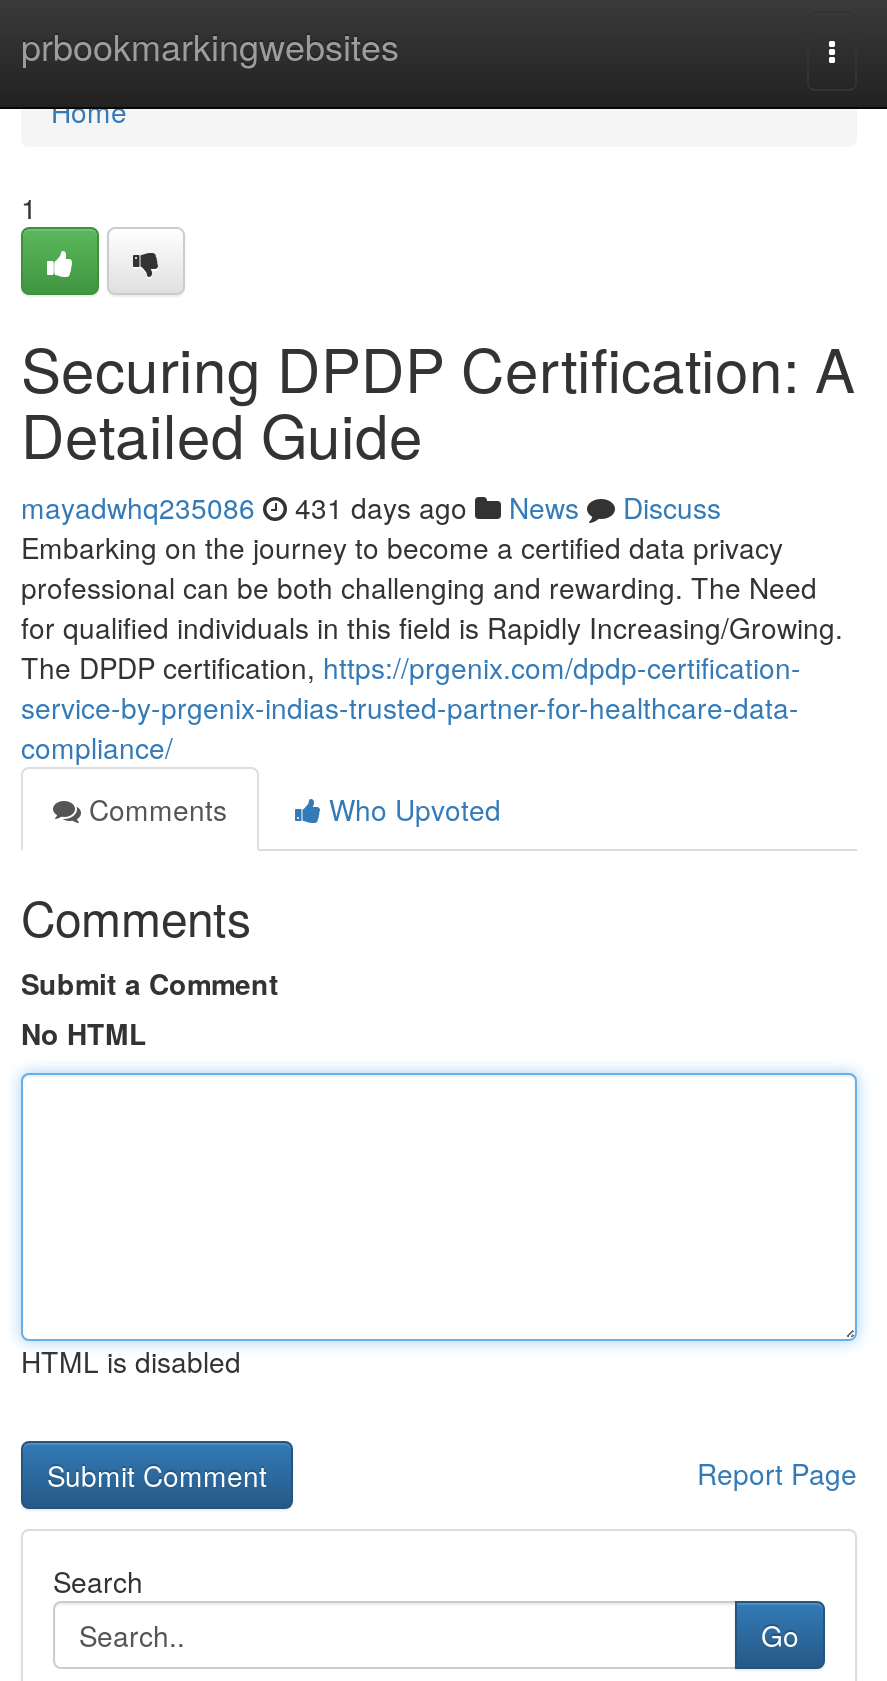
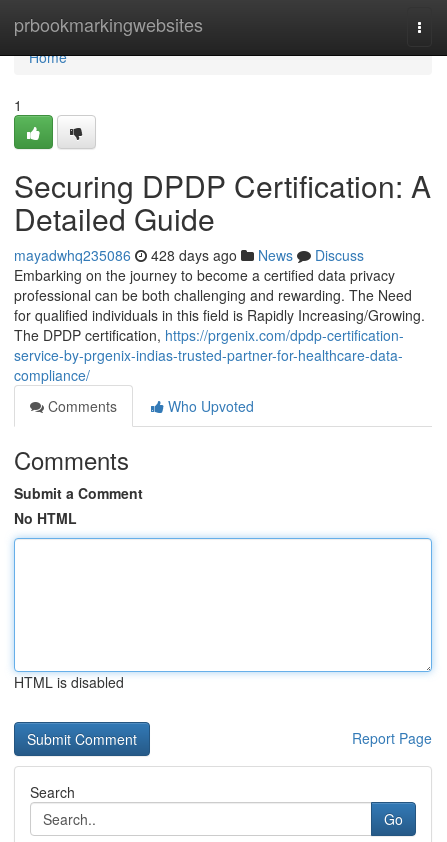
- mayadwhq235086 431 days ago News Discuss
+ mayadwhq235086 428 days ago News Discuss
